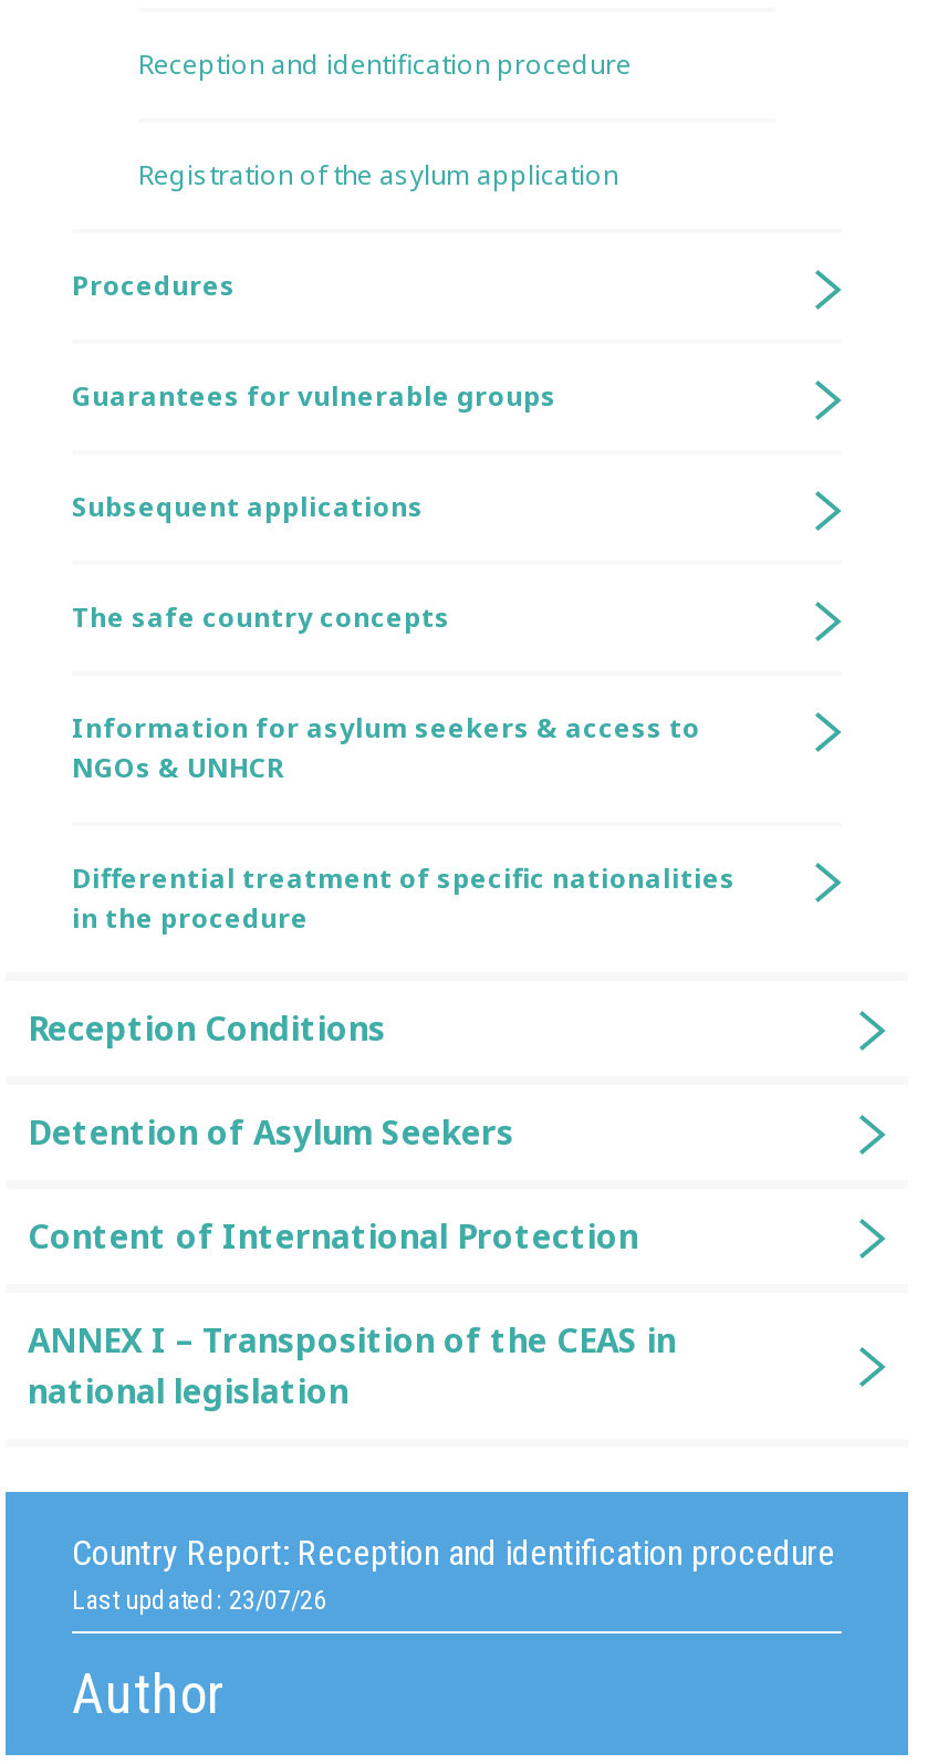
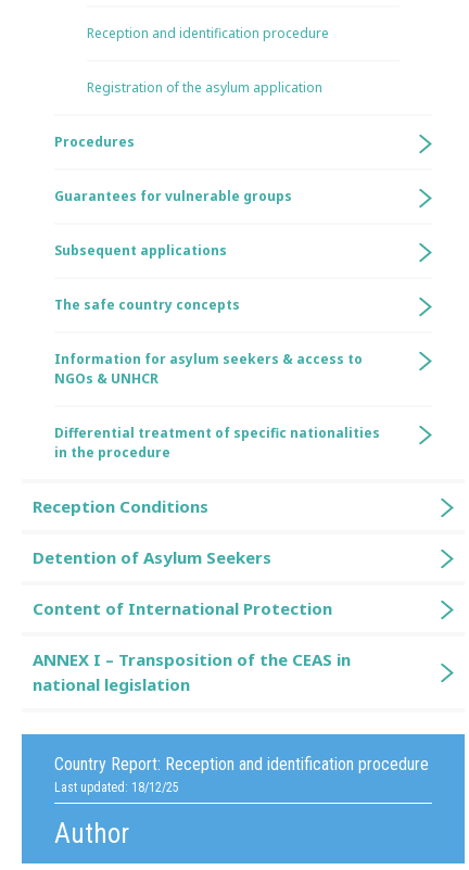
- Last updated: 23/07/26
+ Last updated: 18/12/25
